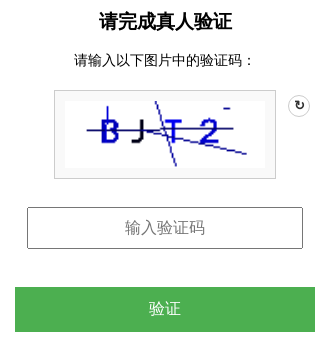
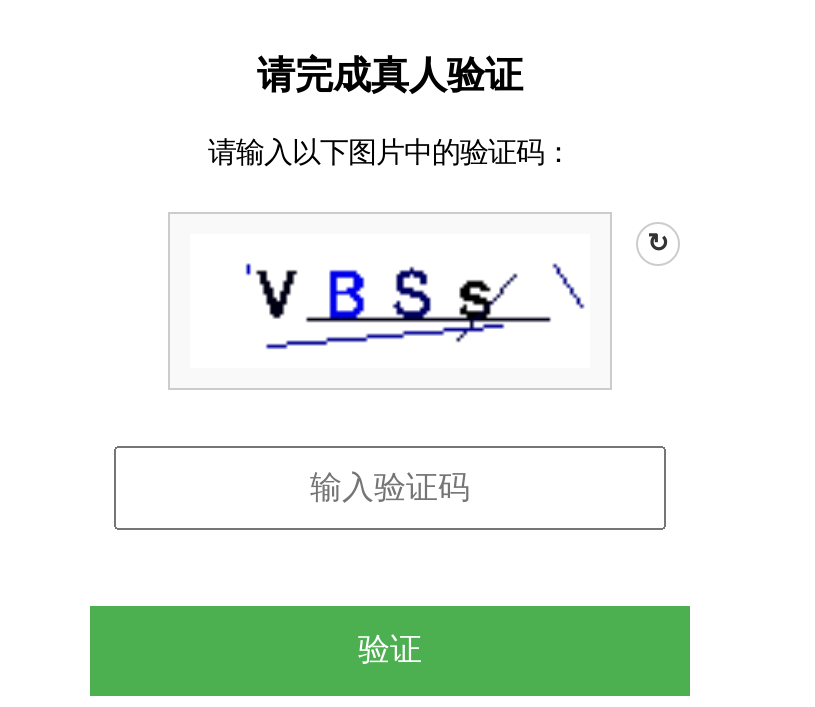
- [image]
+ [image]
